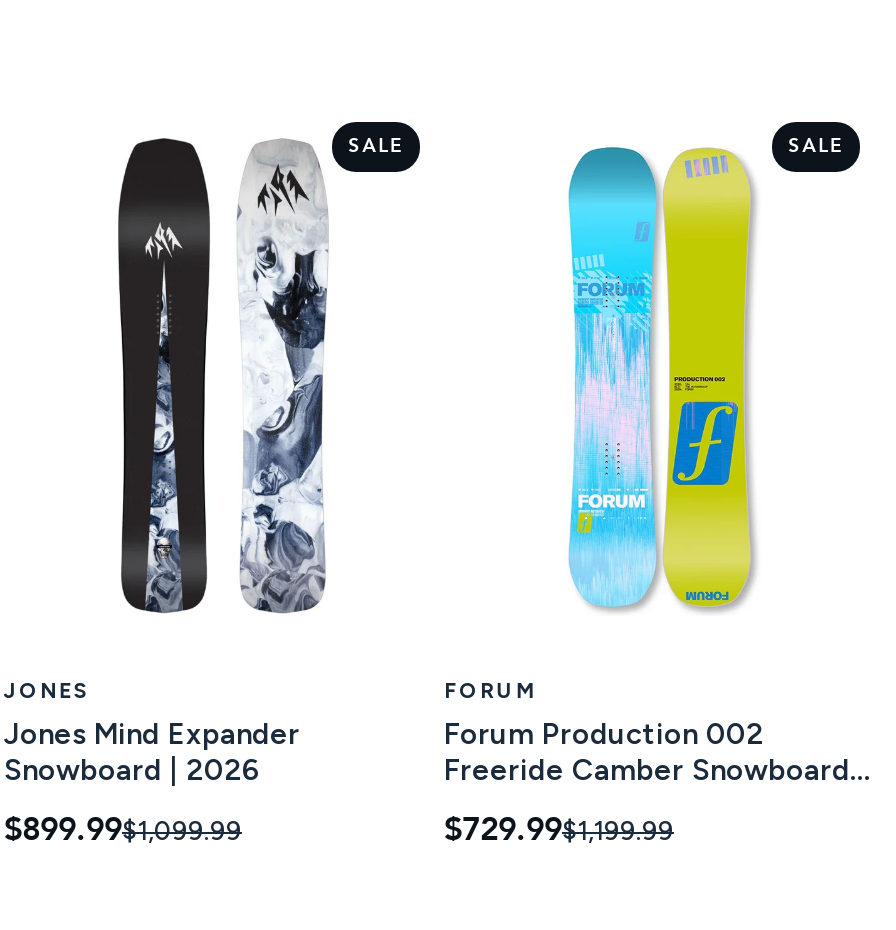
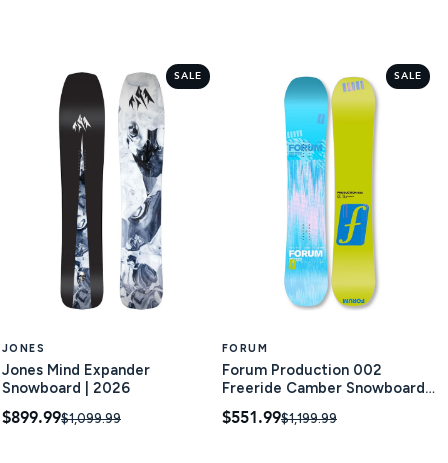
- $729.99$1,199.99
+ $551.99$1,199.99
